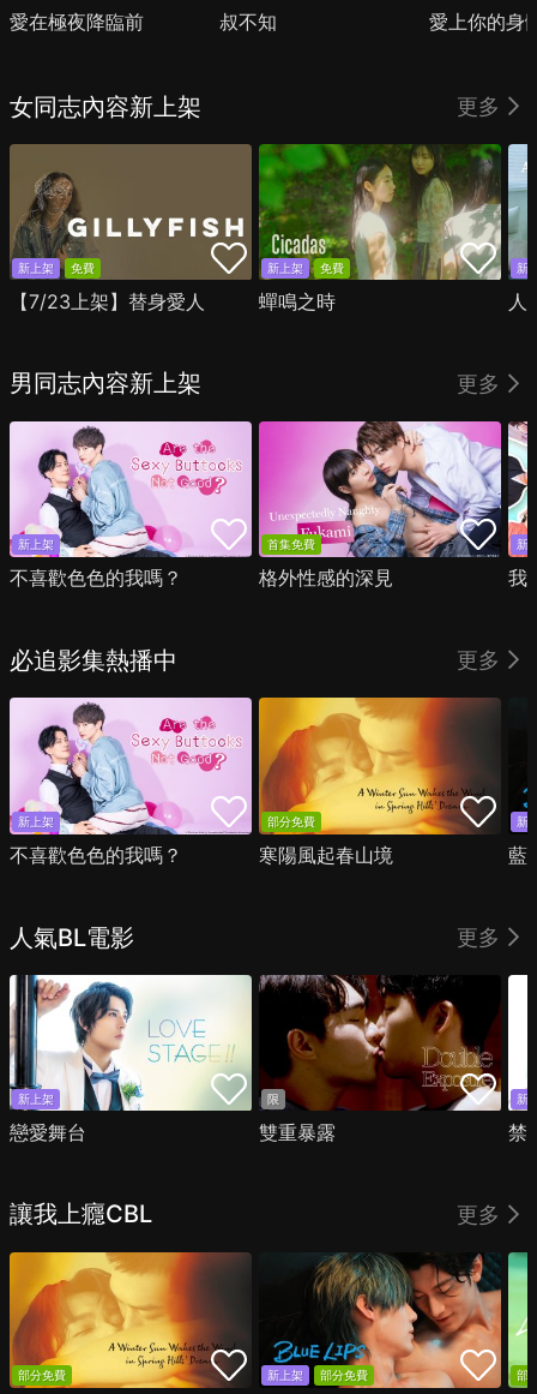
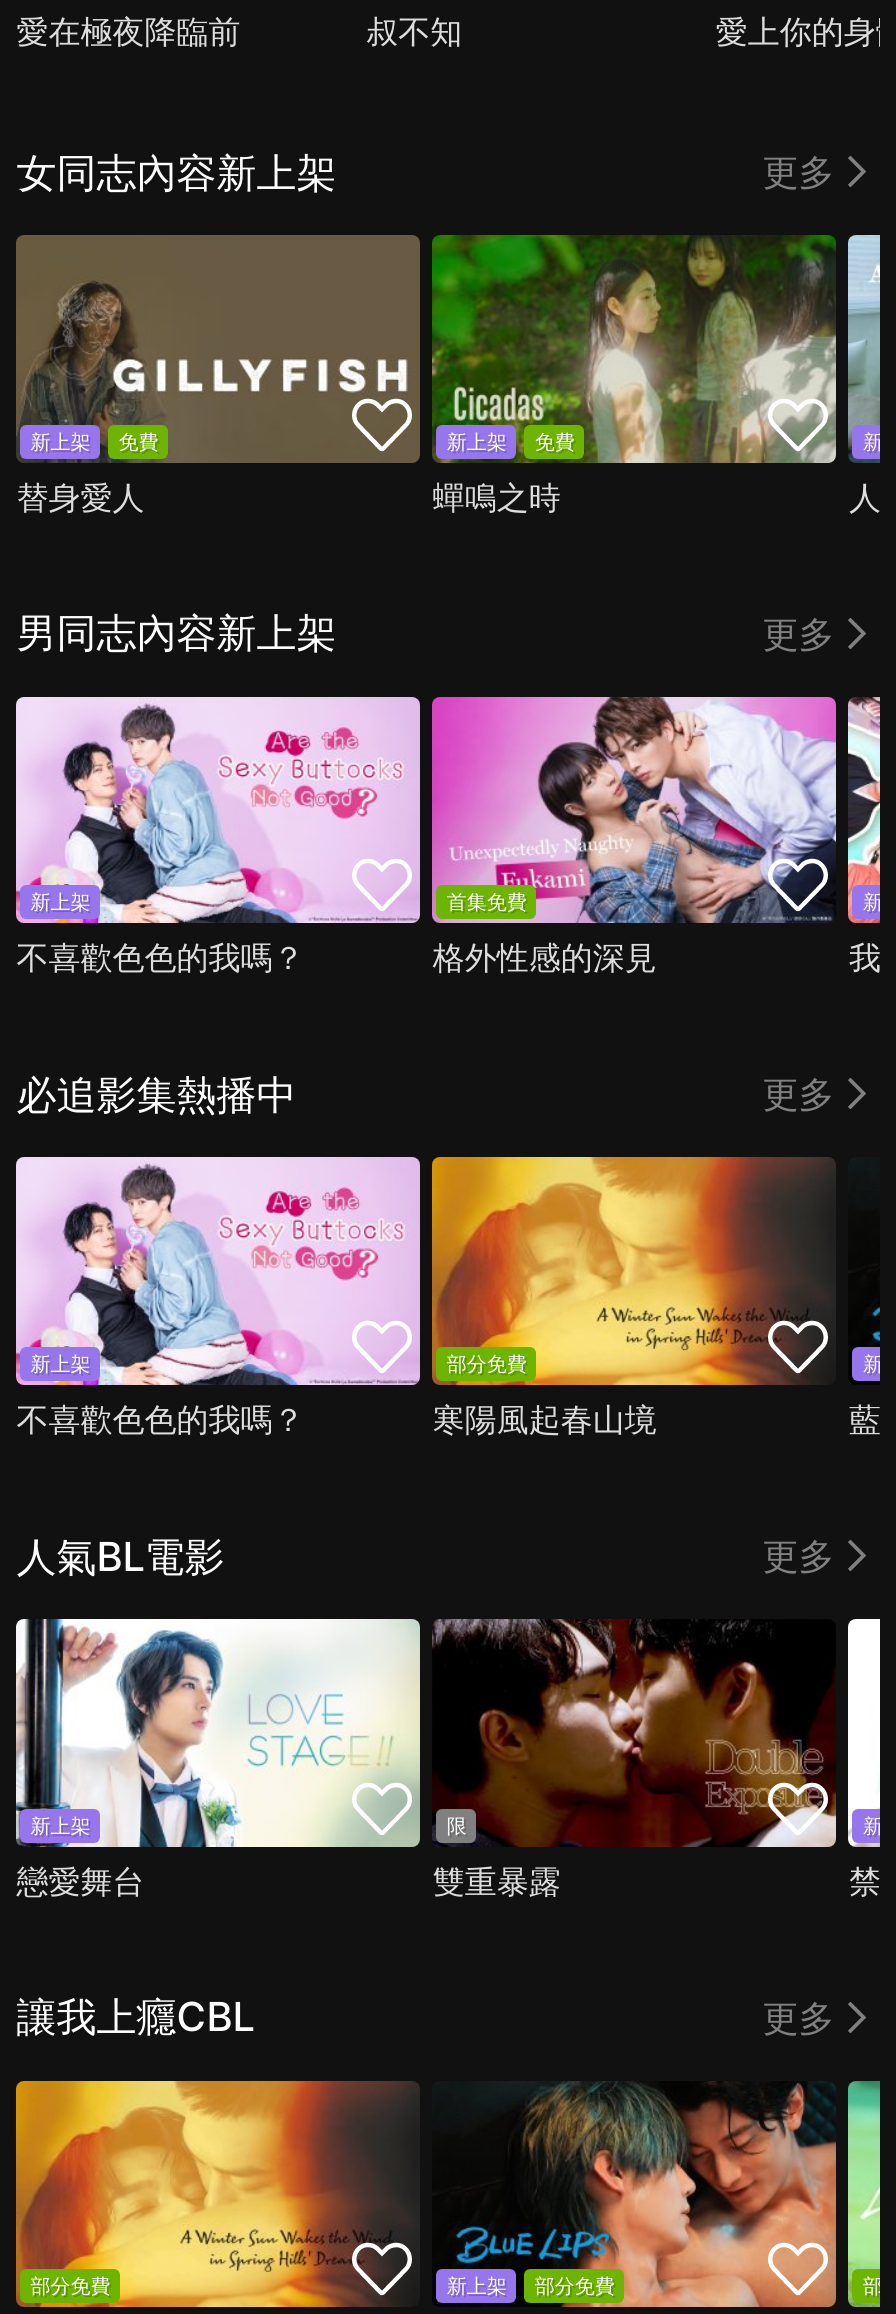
- 【7/23上架】替身愛人
+ 替身愛人
